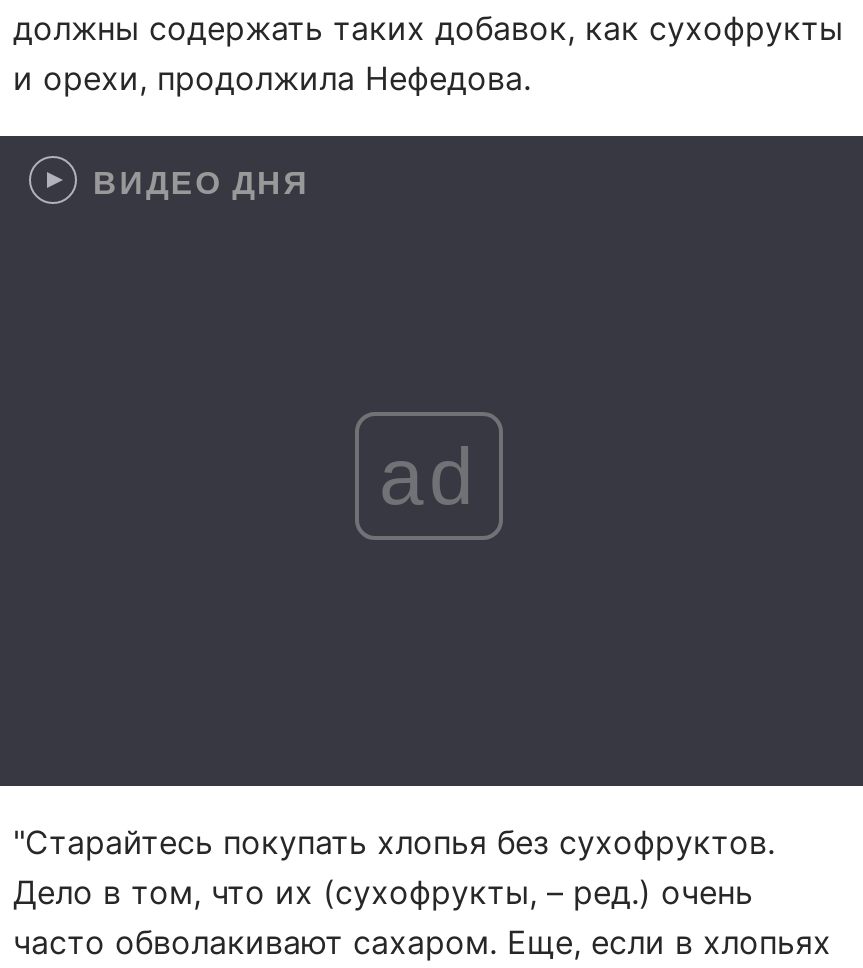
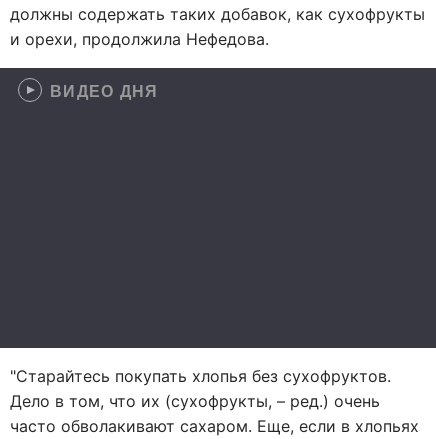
- ad
